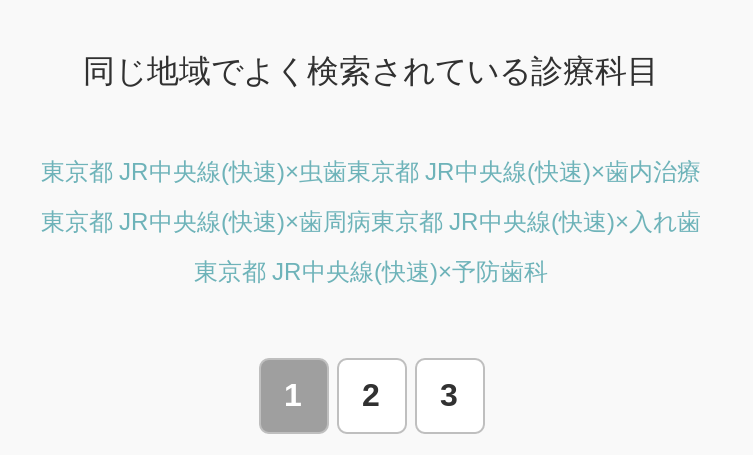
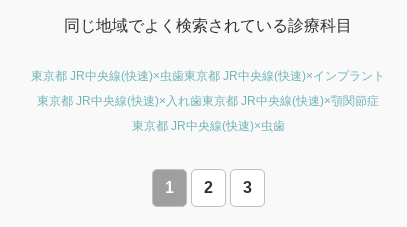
- 東京都 JR中央線(快速)×虫歯東京都 JR中央線(快速)×歯内治療
+ 東京都 JR中央線(快速)×虫歯東京都 JR中央線(快速)×インプラント

- 東京都 JR中央線(快速)×歯周病東京都 JR中央線(快速)×入れ歯
+ 東京都 JR中央線(快速)×入れ歯東京都 JR中央線(快速)×顎関節症

- 東京都 JR中央線(快速)×予防歯科
+ 東京都 JR中央線(快速)×虫歯
